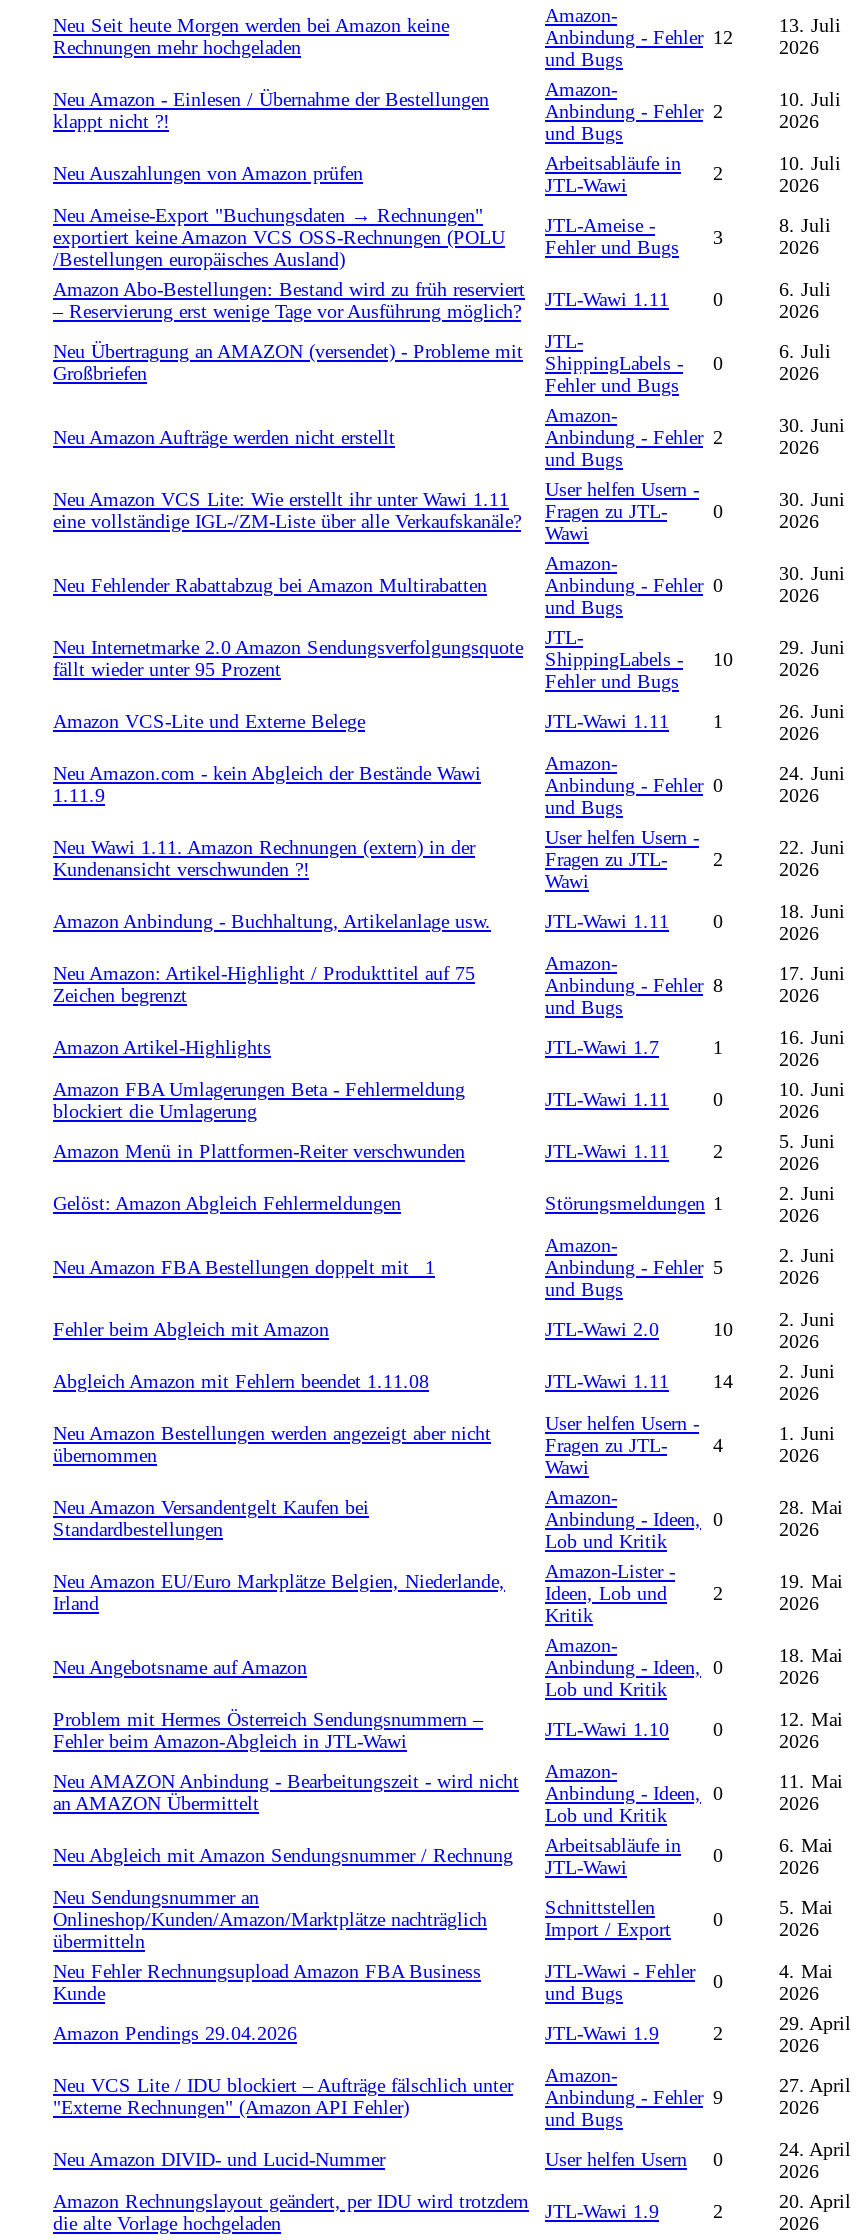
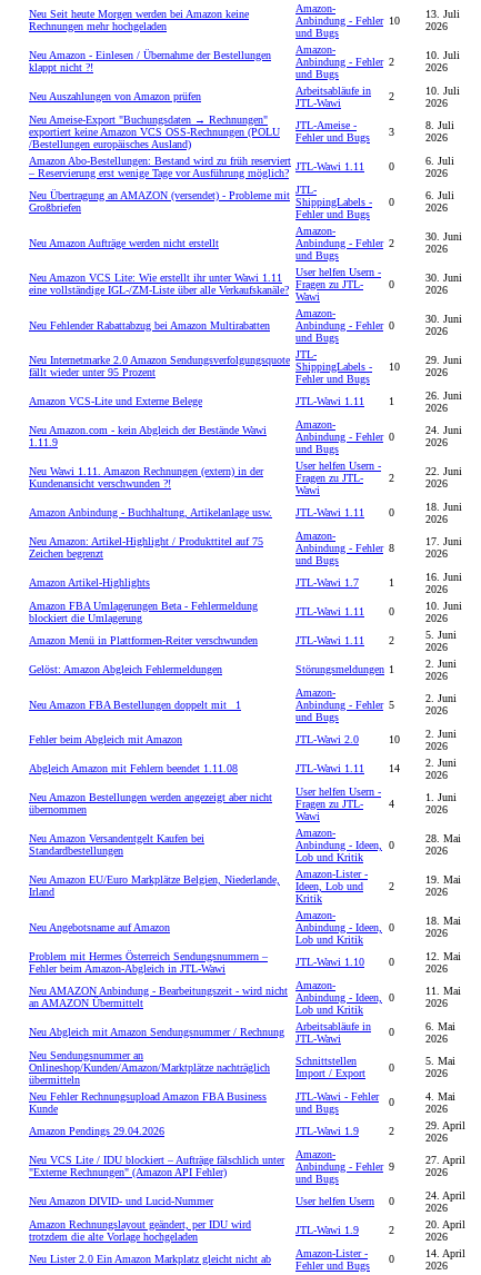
- Anbindung - Fehler 12
+ Anbindung - Fehler 10

+ 2026
+ Neu Lister 2.0 Ein Amazon Markplatz gleicht nicht ab
+ Amazon-Lister -
+ Fehler und Bugs

+ 0
+ 14. April
